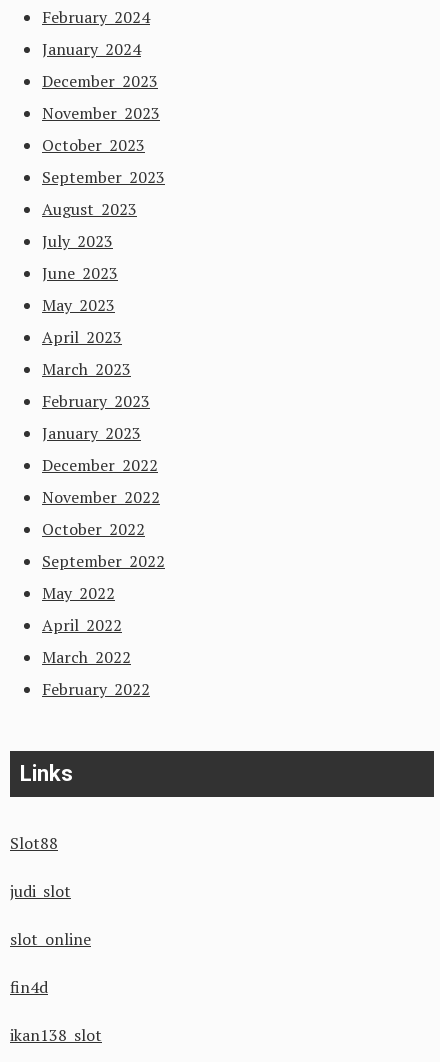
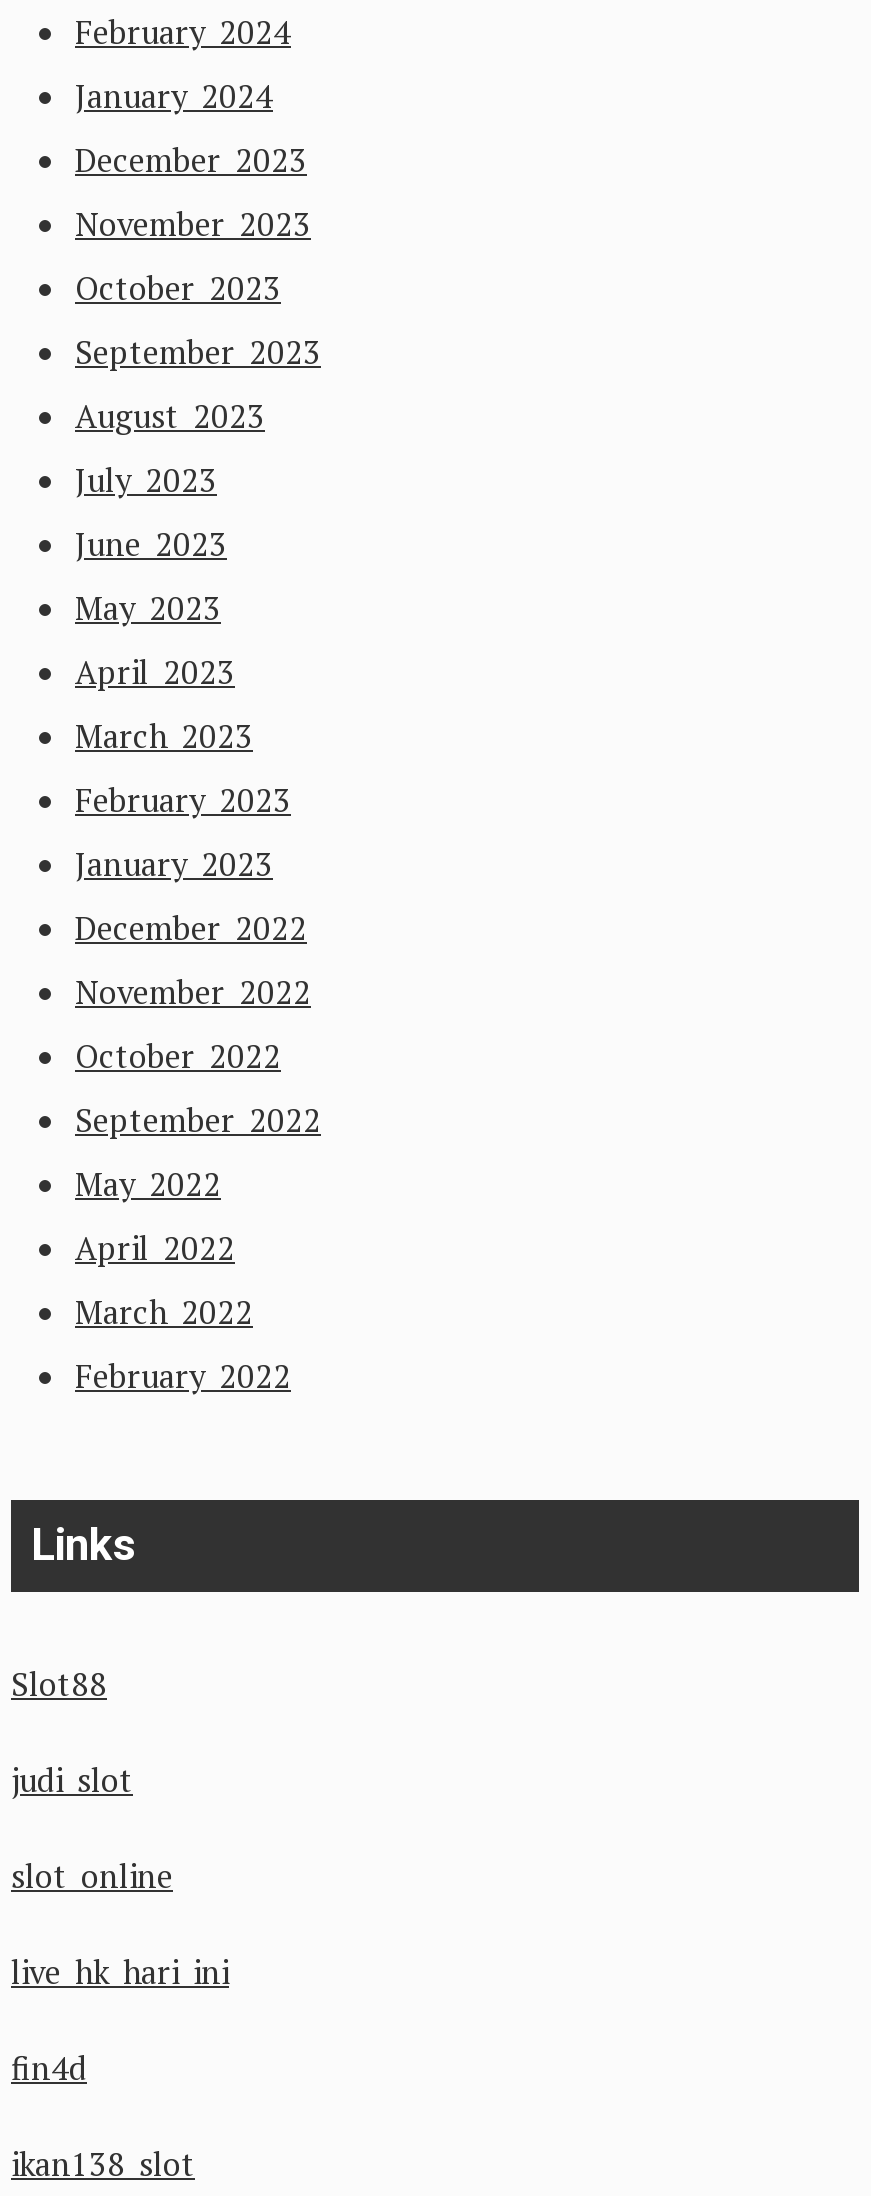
+ live hk hari ini
